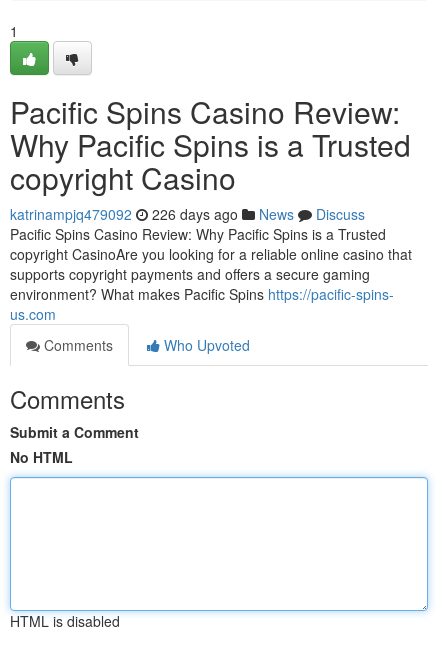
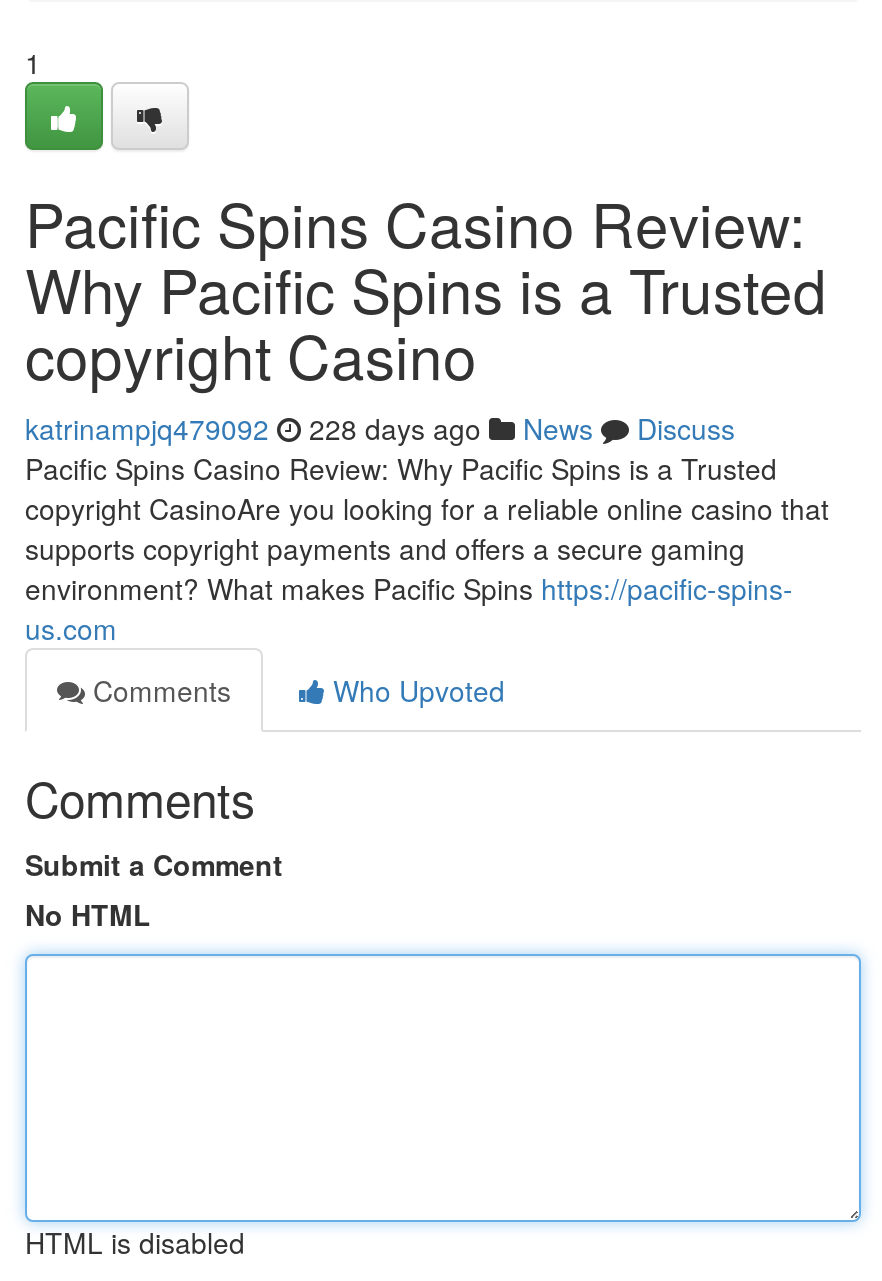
- katrinampjq479092 226 days ago News Discuss
+ katrinampjq479092 228 days ago News Discuss
